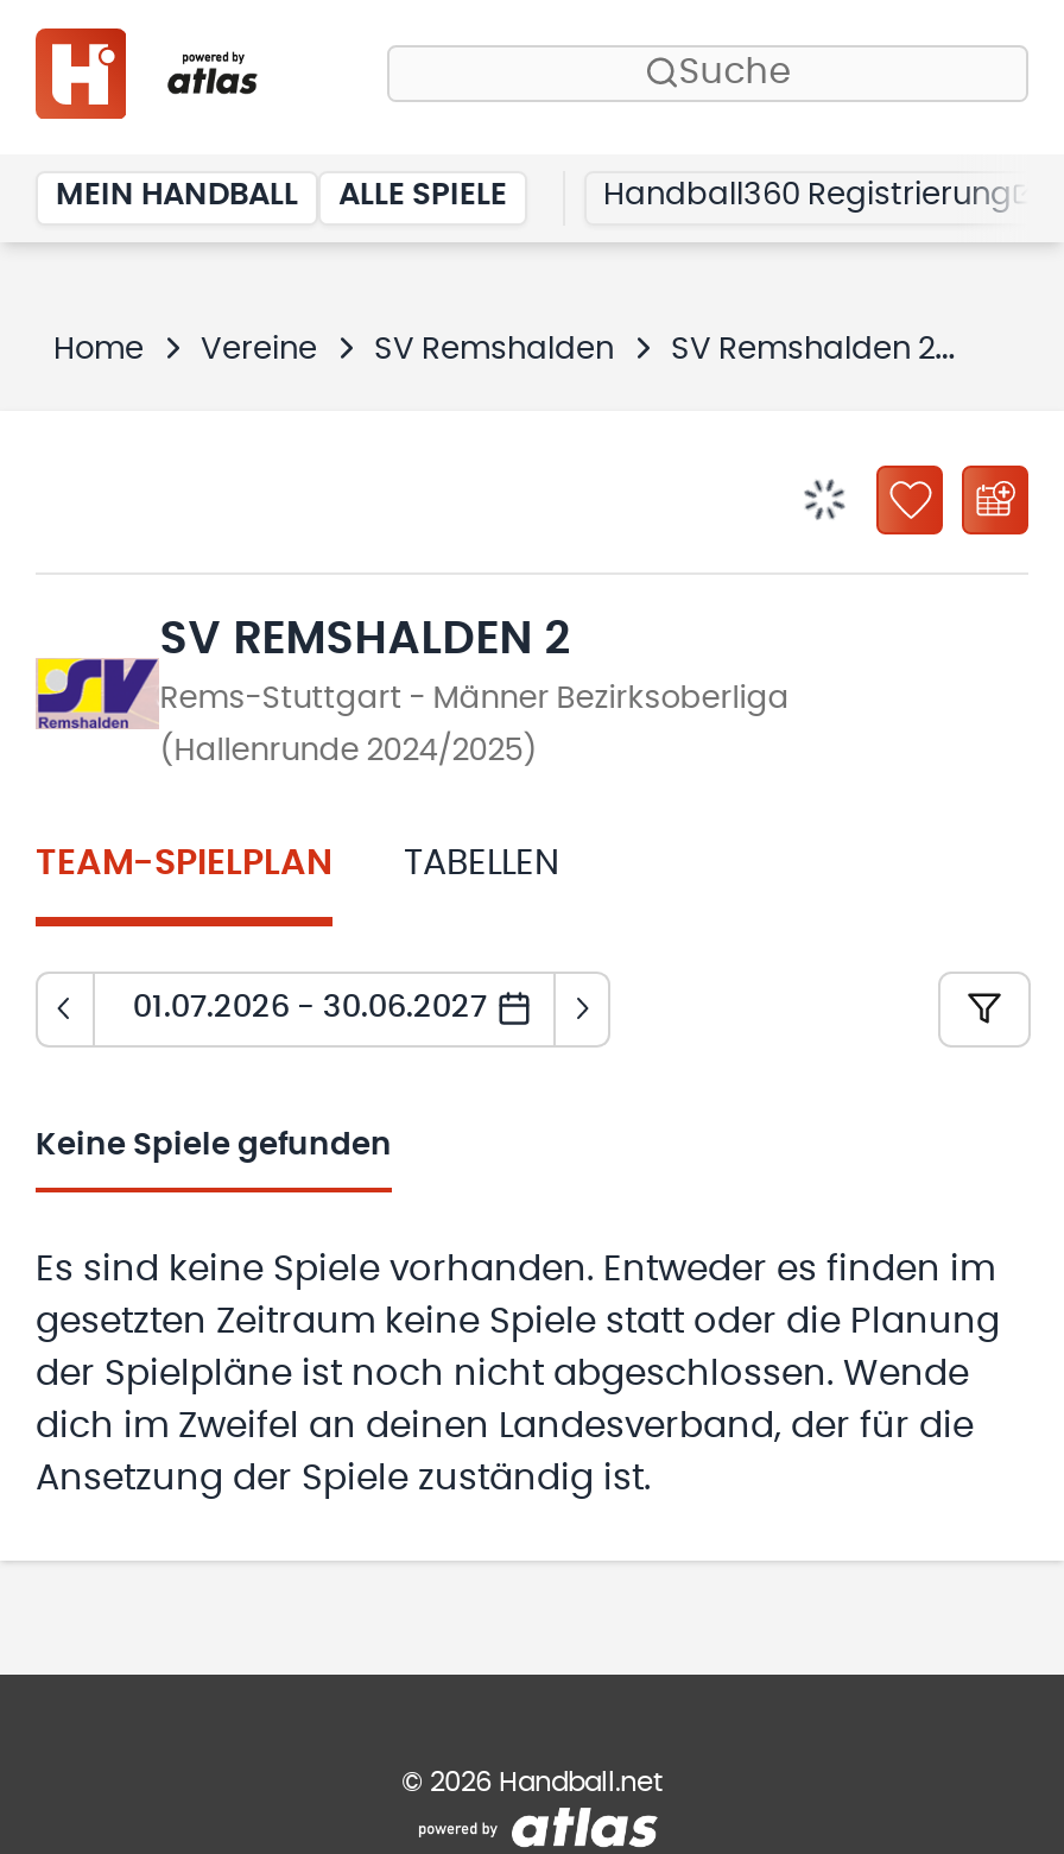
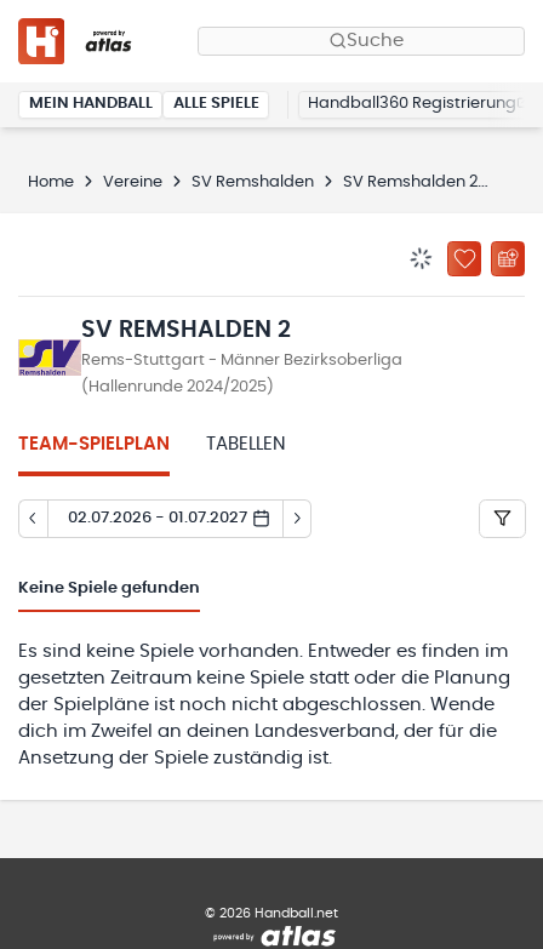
- 01.07.2026 - 30.06.2027
+ 02.07.2026 - 01.07.2027
